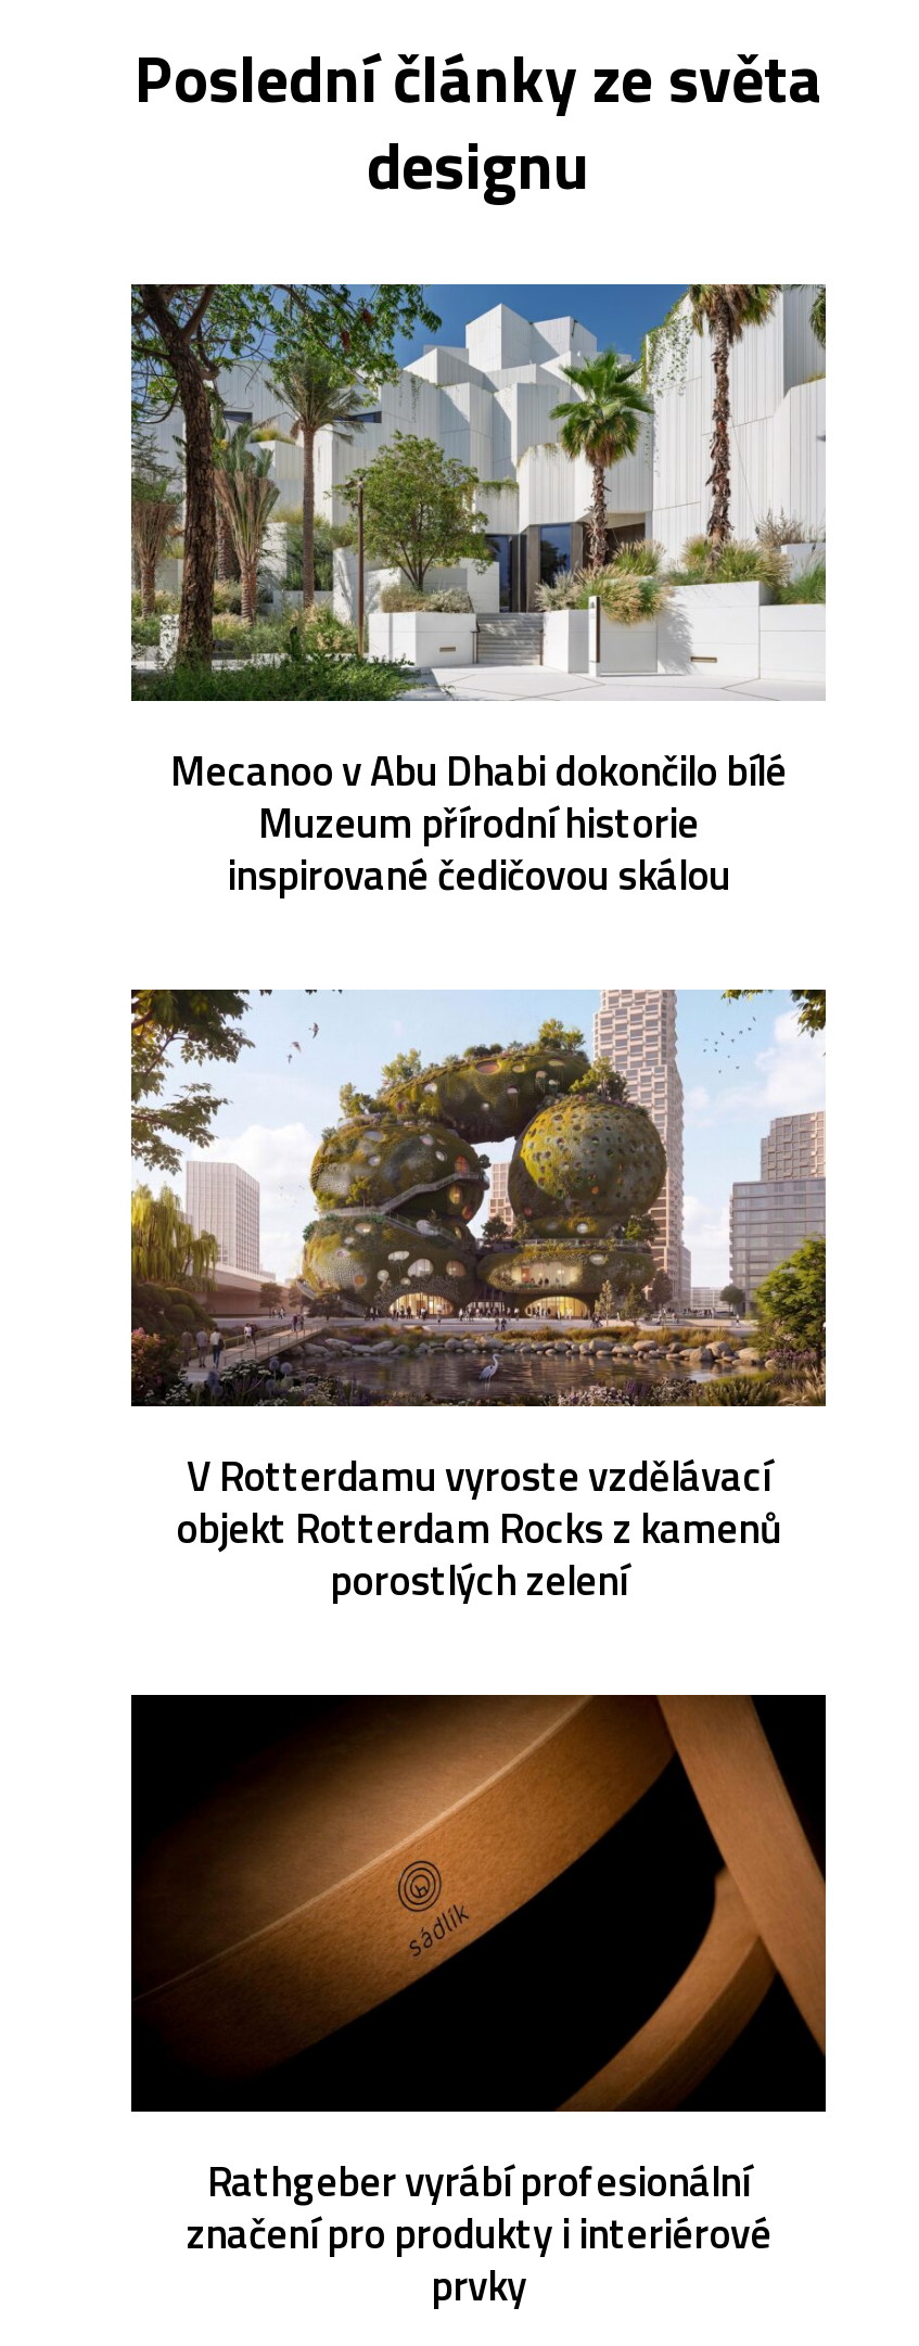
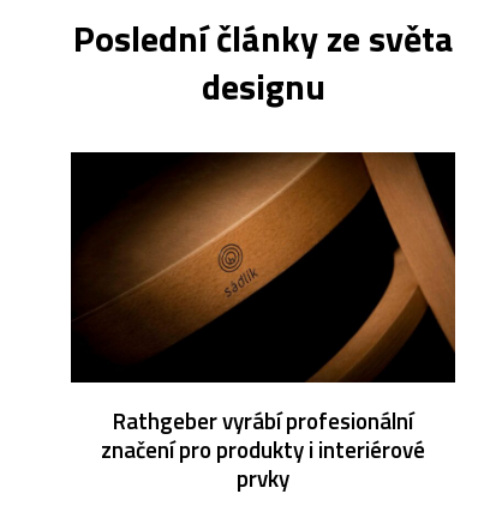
- [image]
- Mecanoo v Abu Dhabi dokončilo bílé
- Muzeum přírodní historie
- inspirované čedičovou skálou

- [image]
- V Rotterdamu vyroste vzdělávací
- objekt Rotterdam Rocks z kamenů
- porostlých zelení
